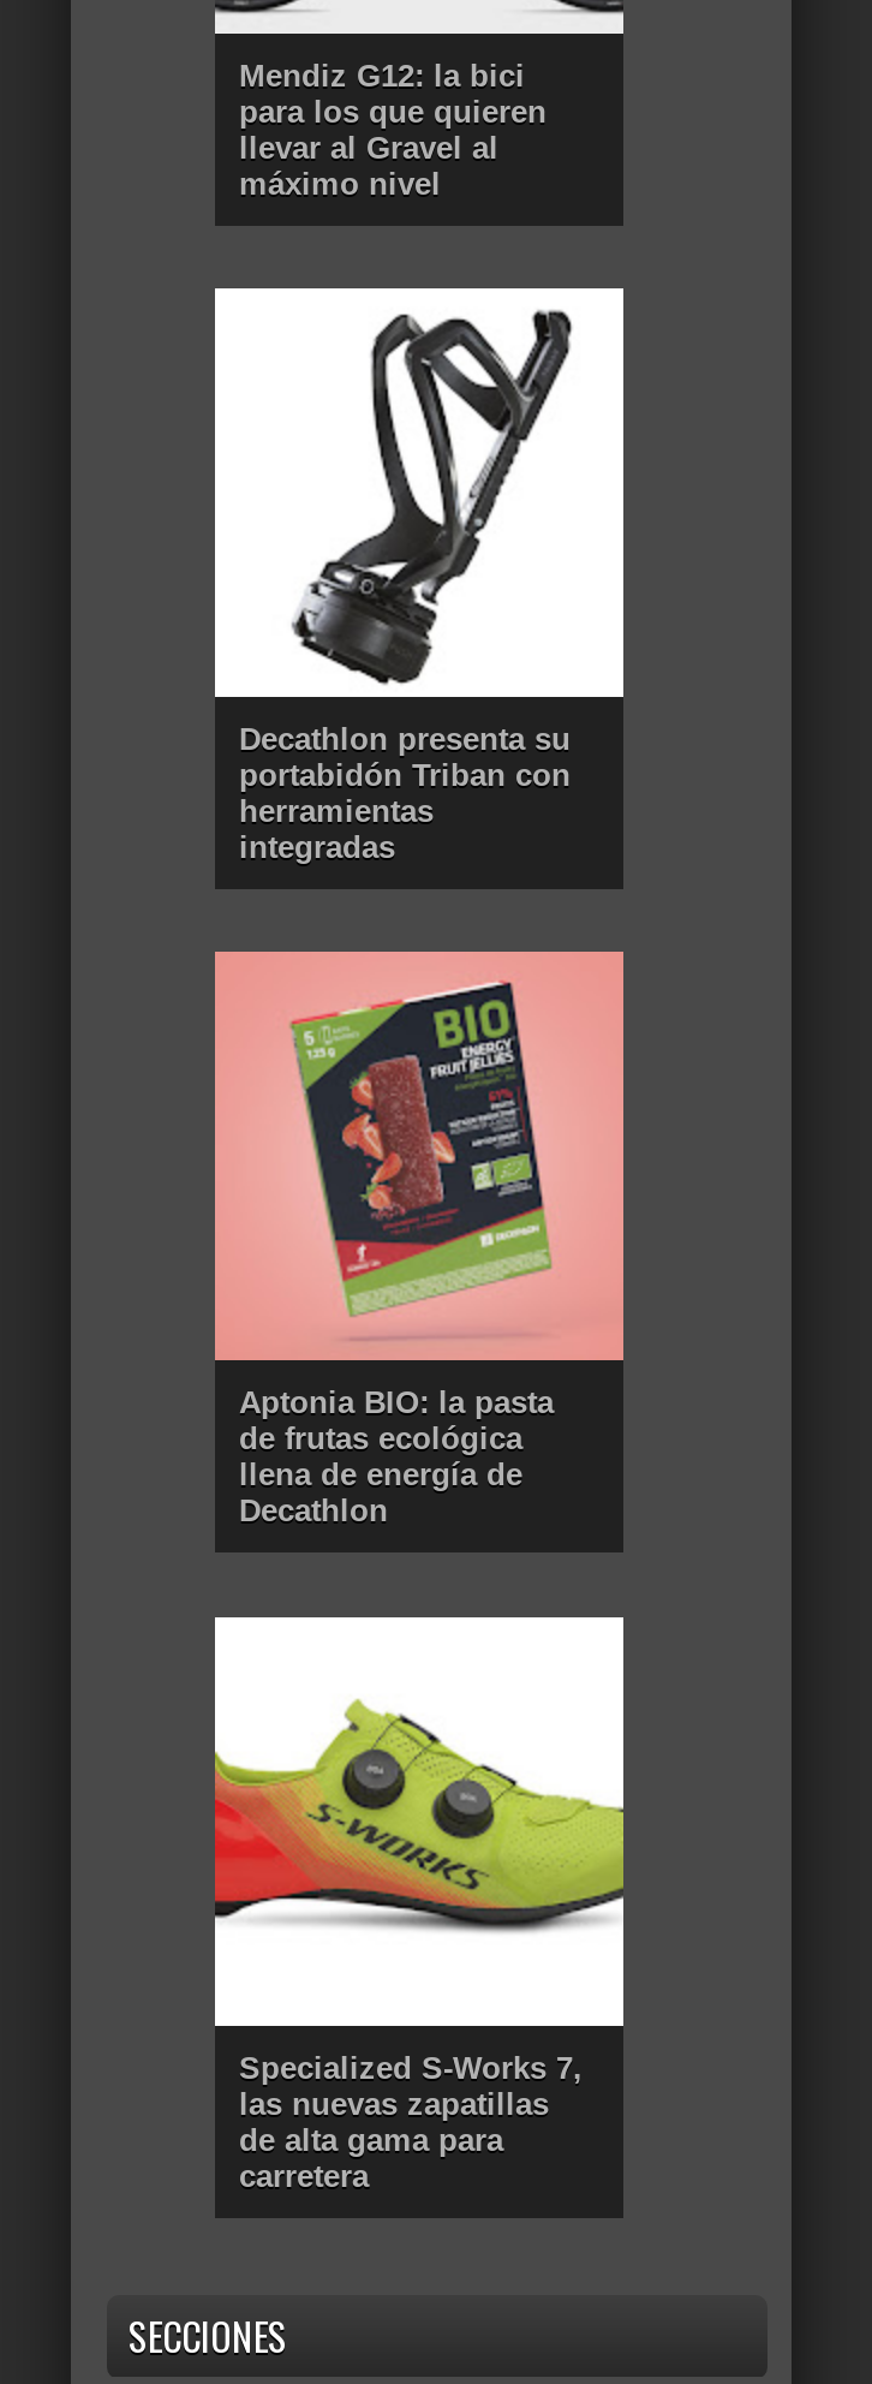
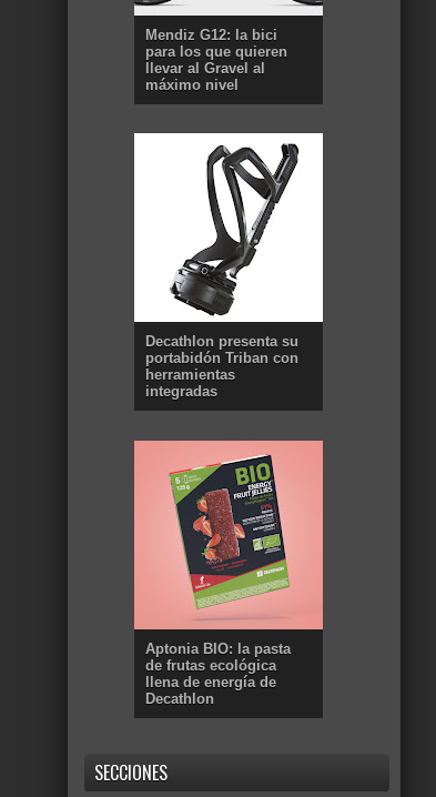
- [image]
- Specialized S-Works 7,
- las nuevas zapatillas
- de alta gama para
- carretera
